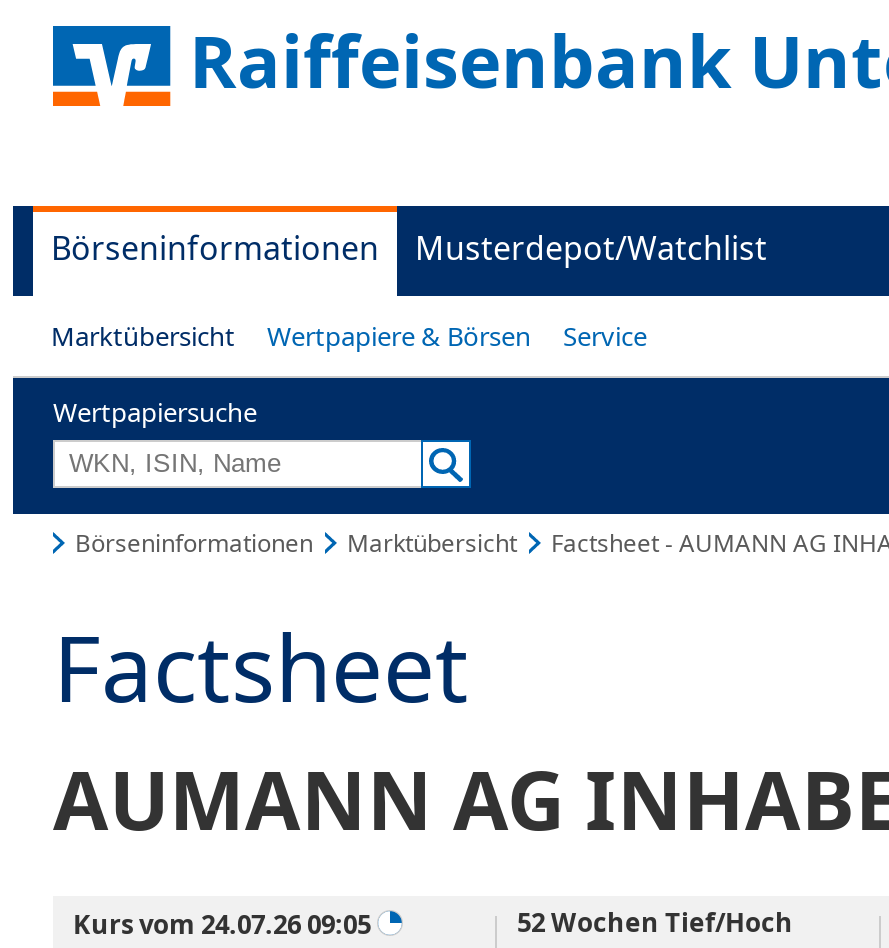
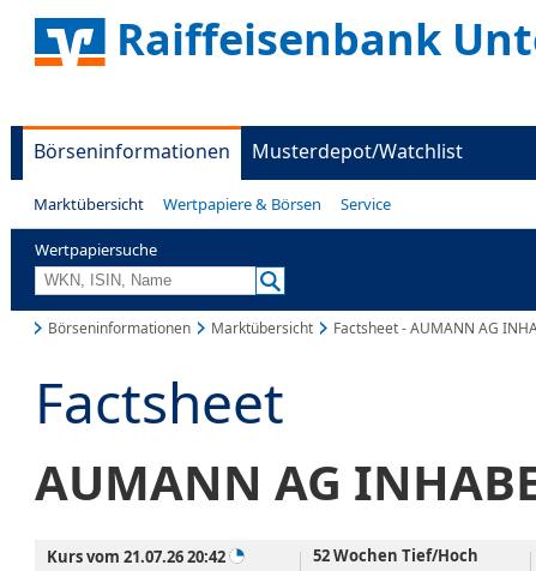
- Kurs vom 24.07.26 09:05
+ Kurs vom 21.07.26 20:42
